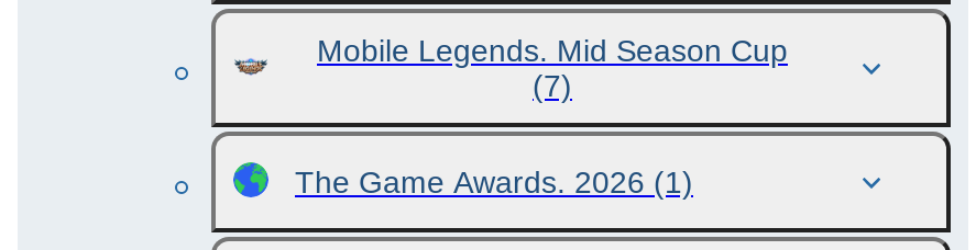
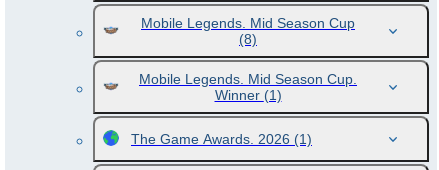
- (7)
+ (8)
+ Mobile Legends. Mid Season Cup.
+ Winner (1)
